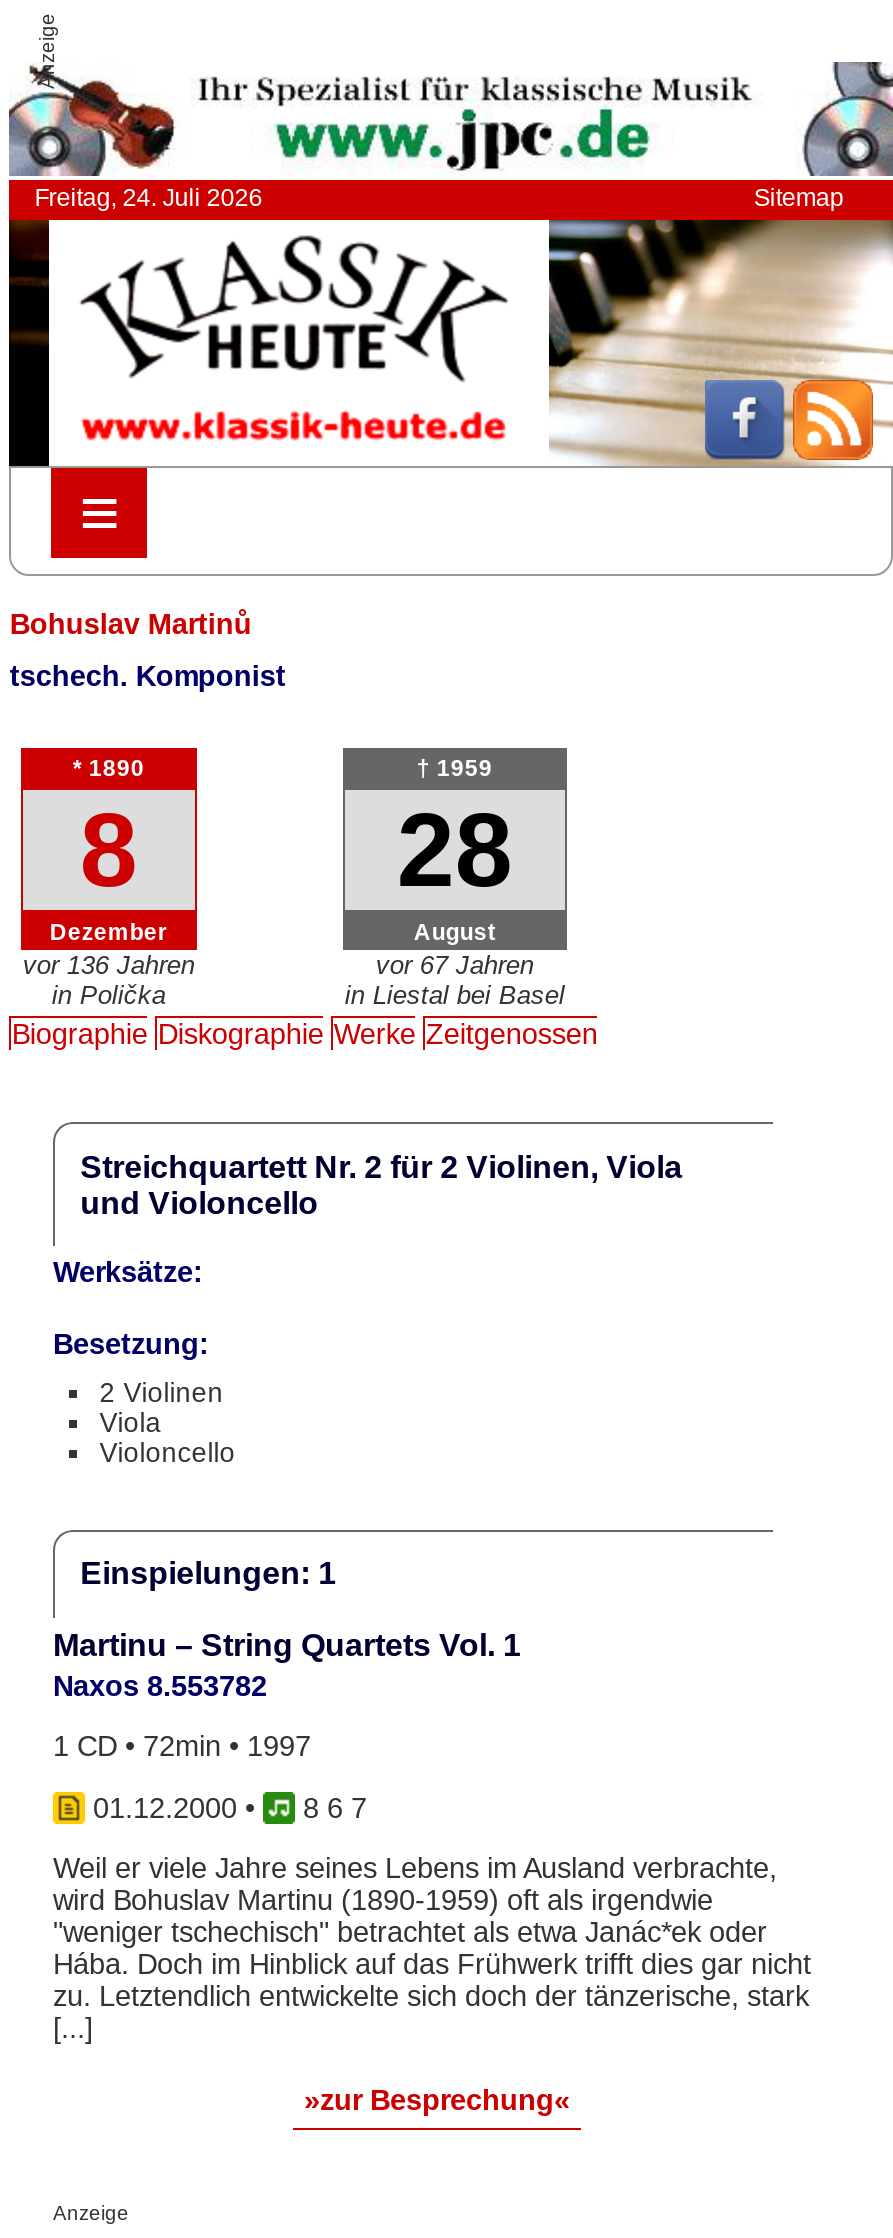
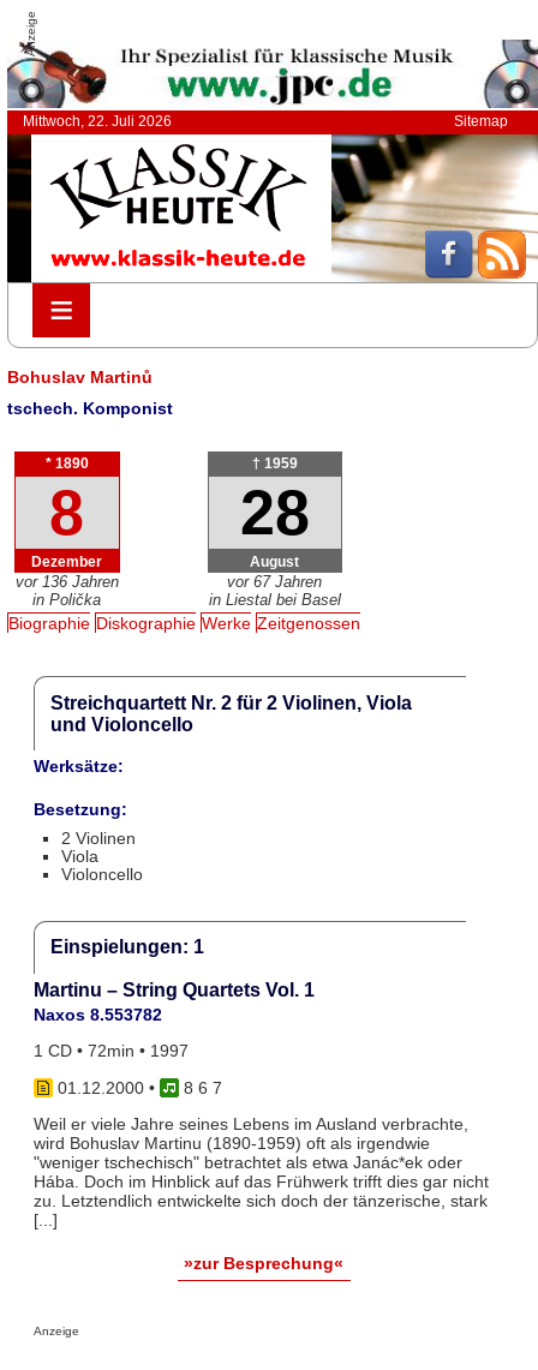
- Freitag, 24. Juli 2026
+ Mittwoch, 22. Juli 2026
